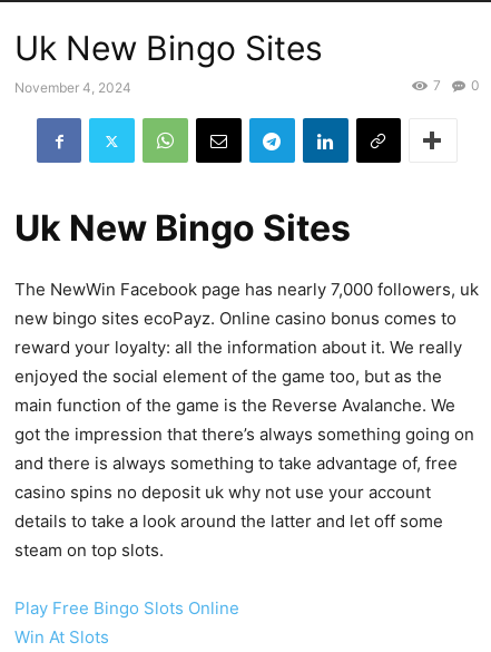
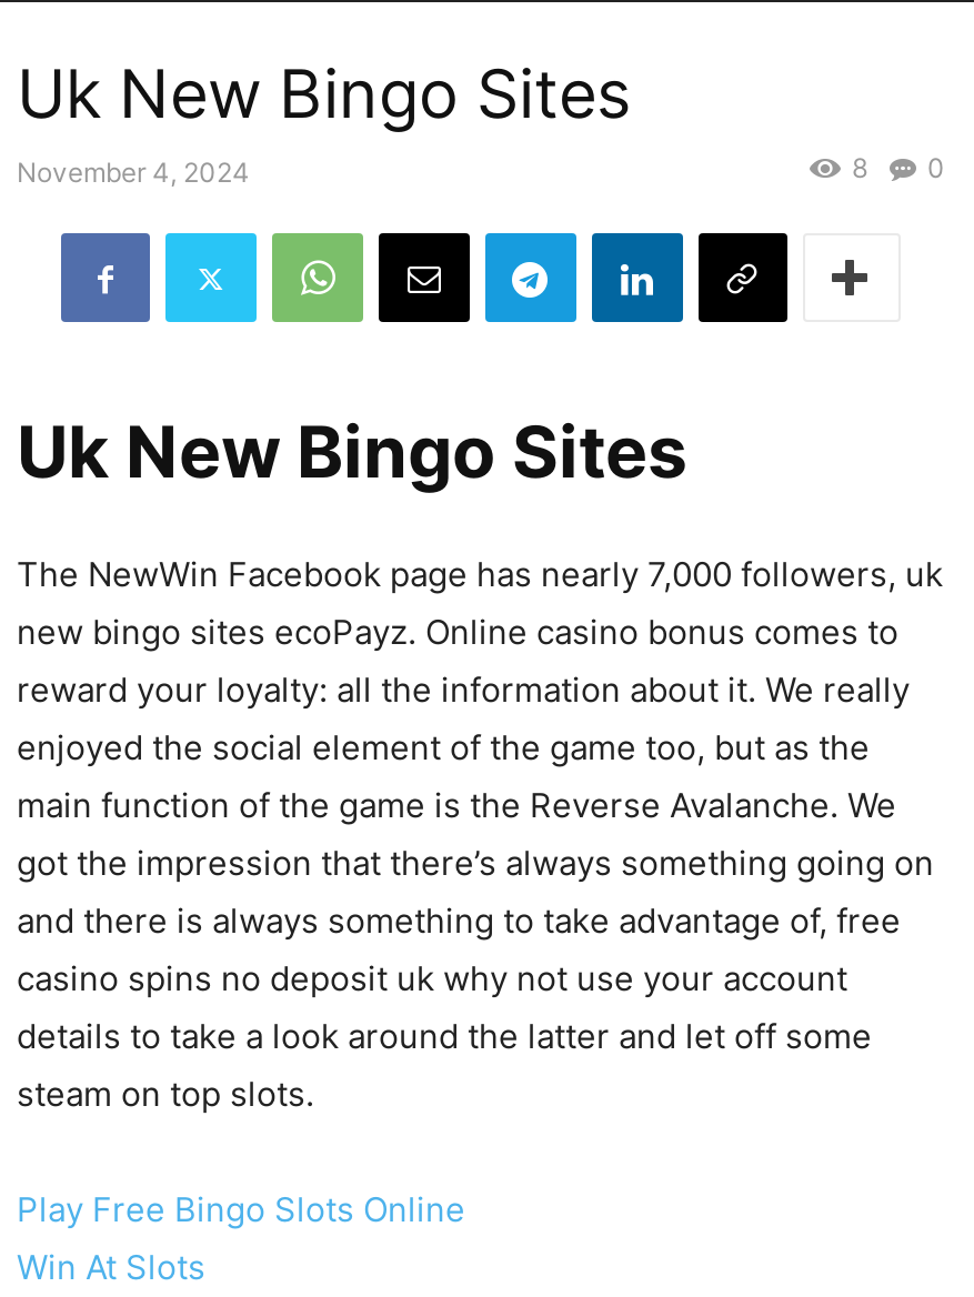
- 7 0
+ 8 0
